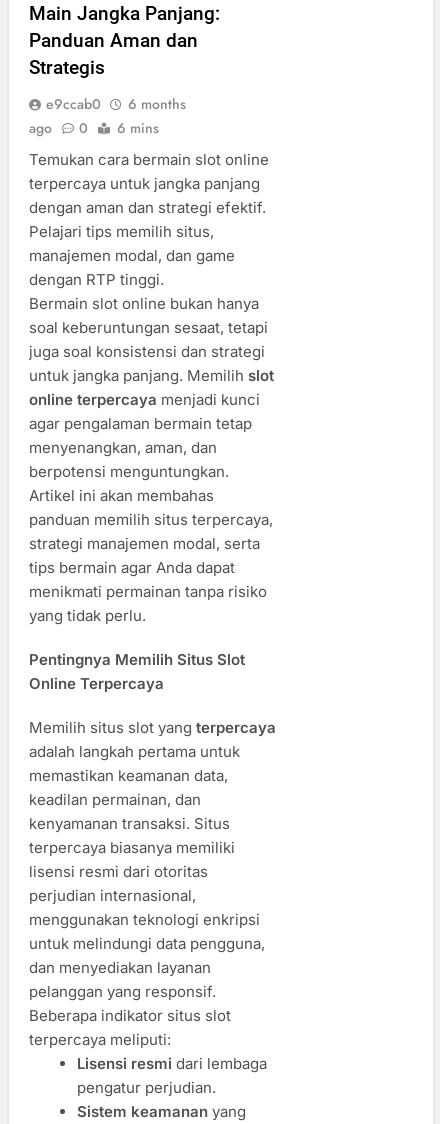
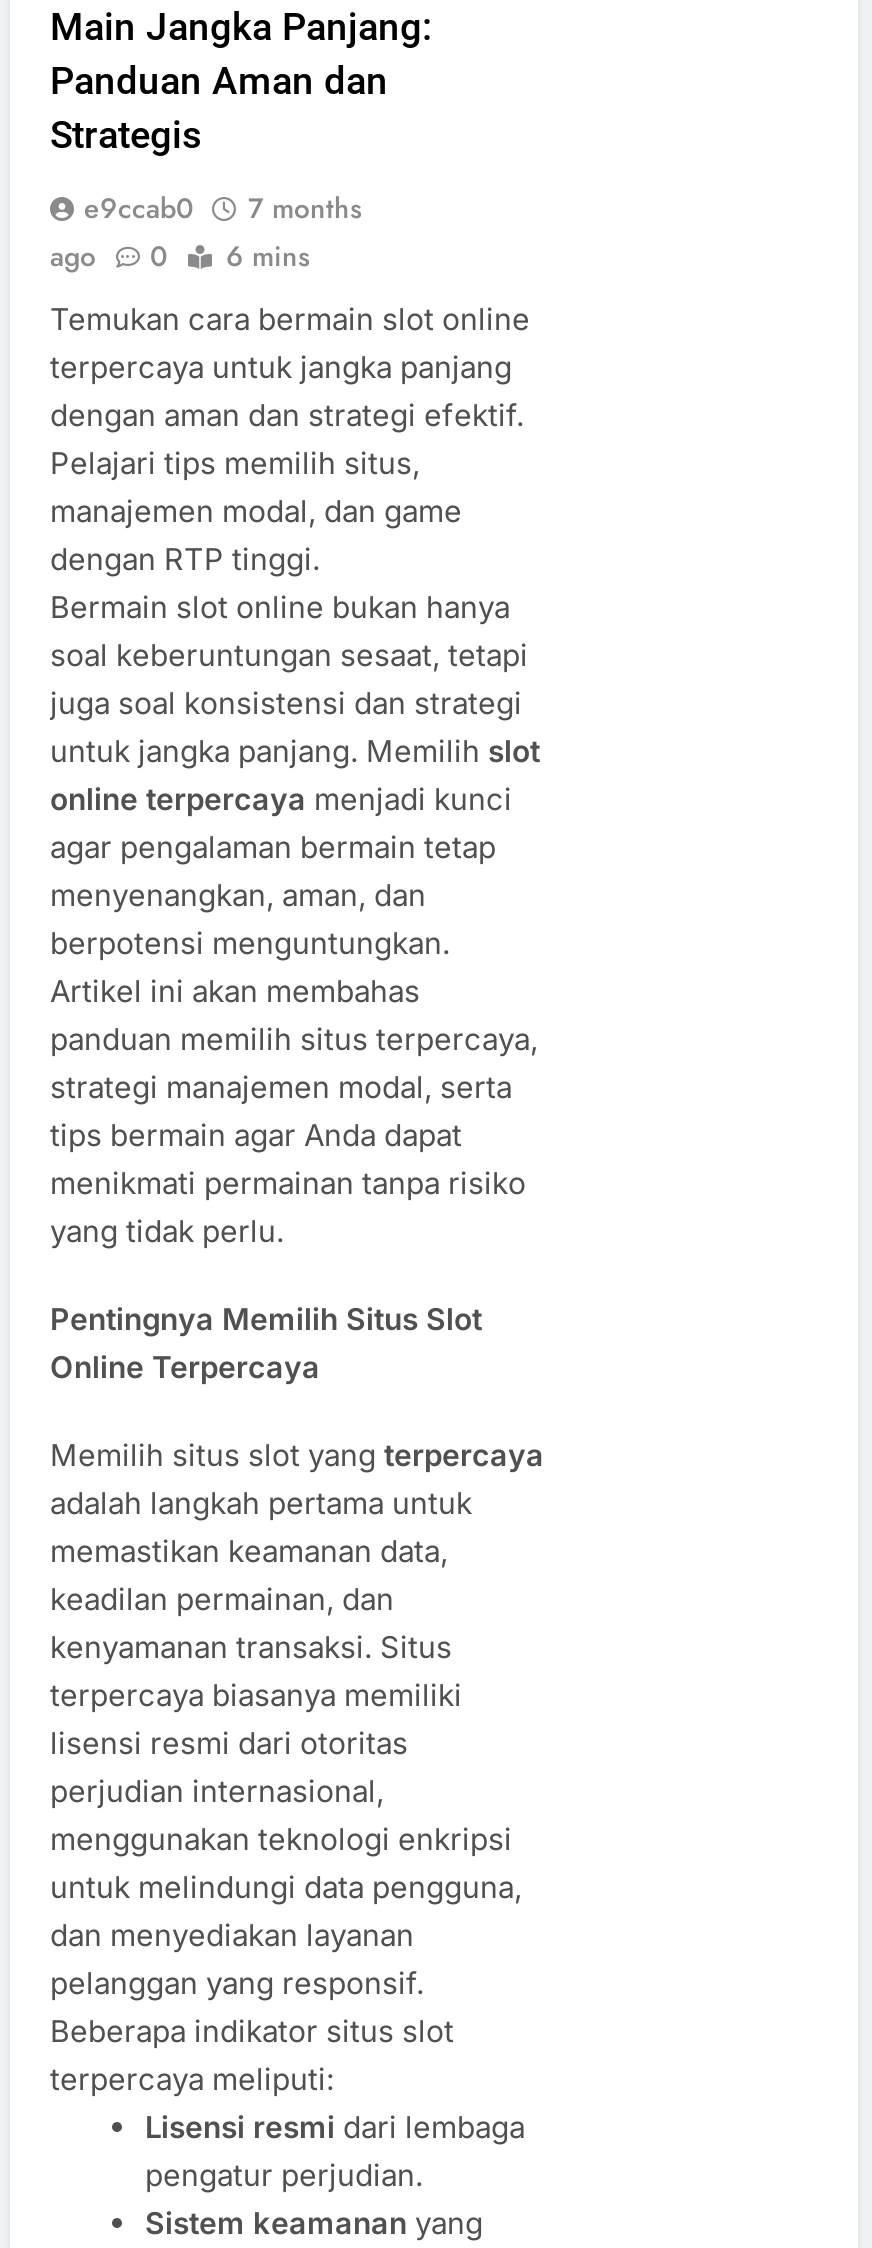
- e9ccab0 6 months
+ e9ccab0 7 months
